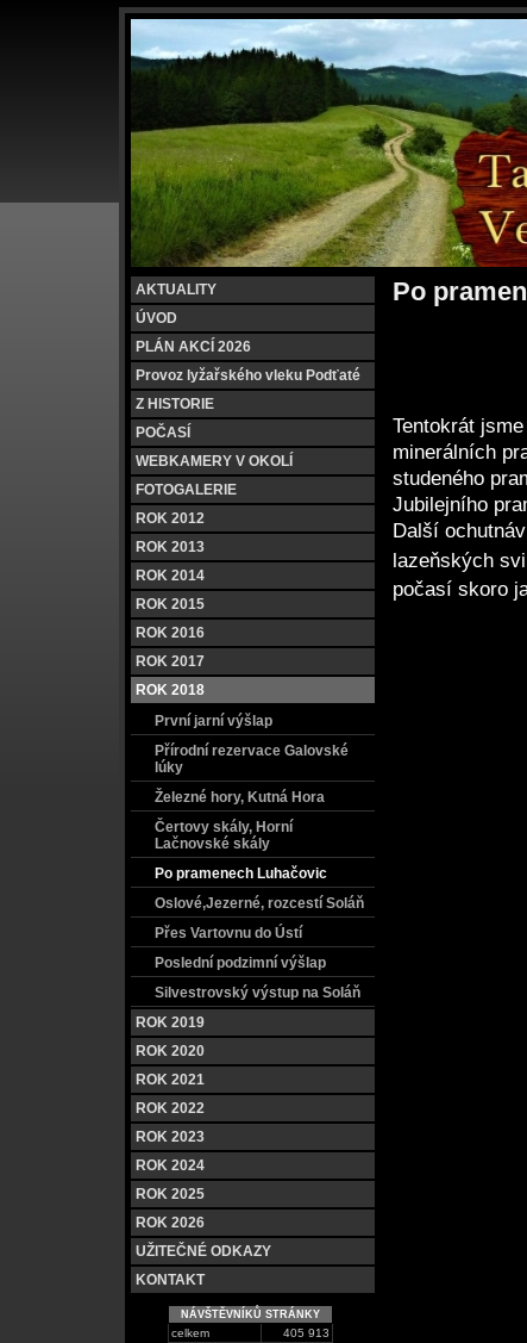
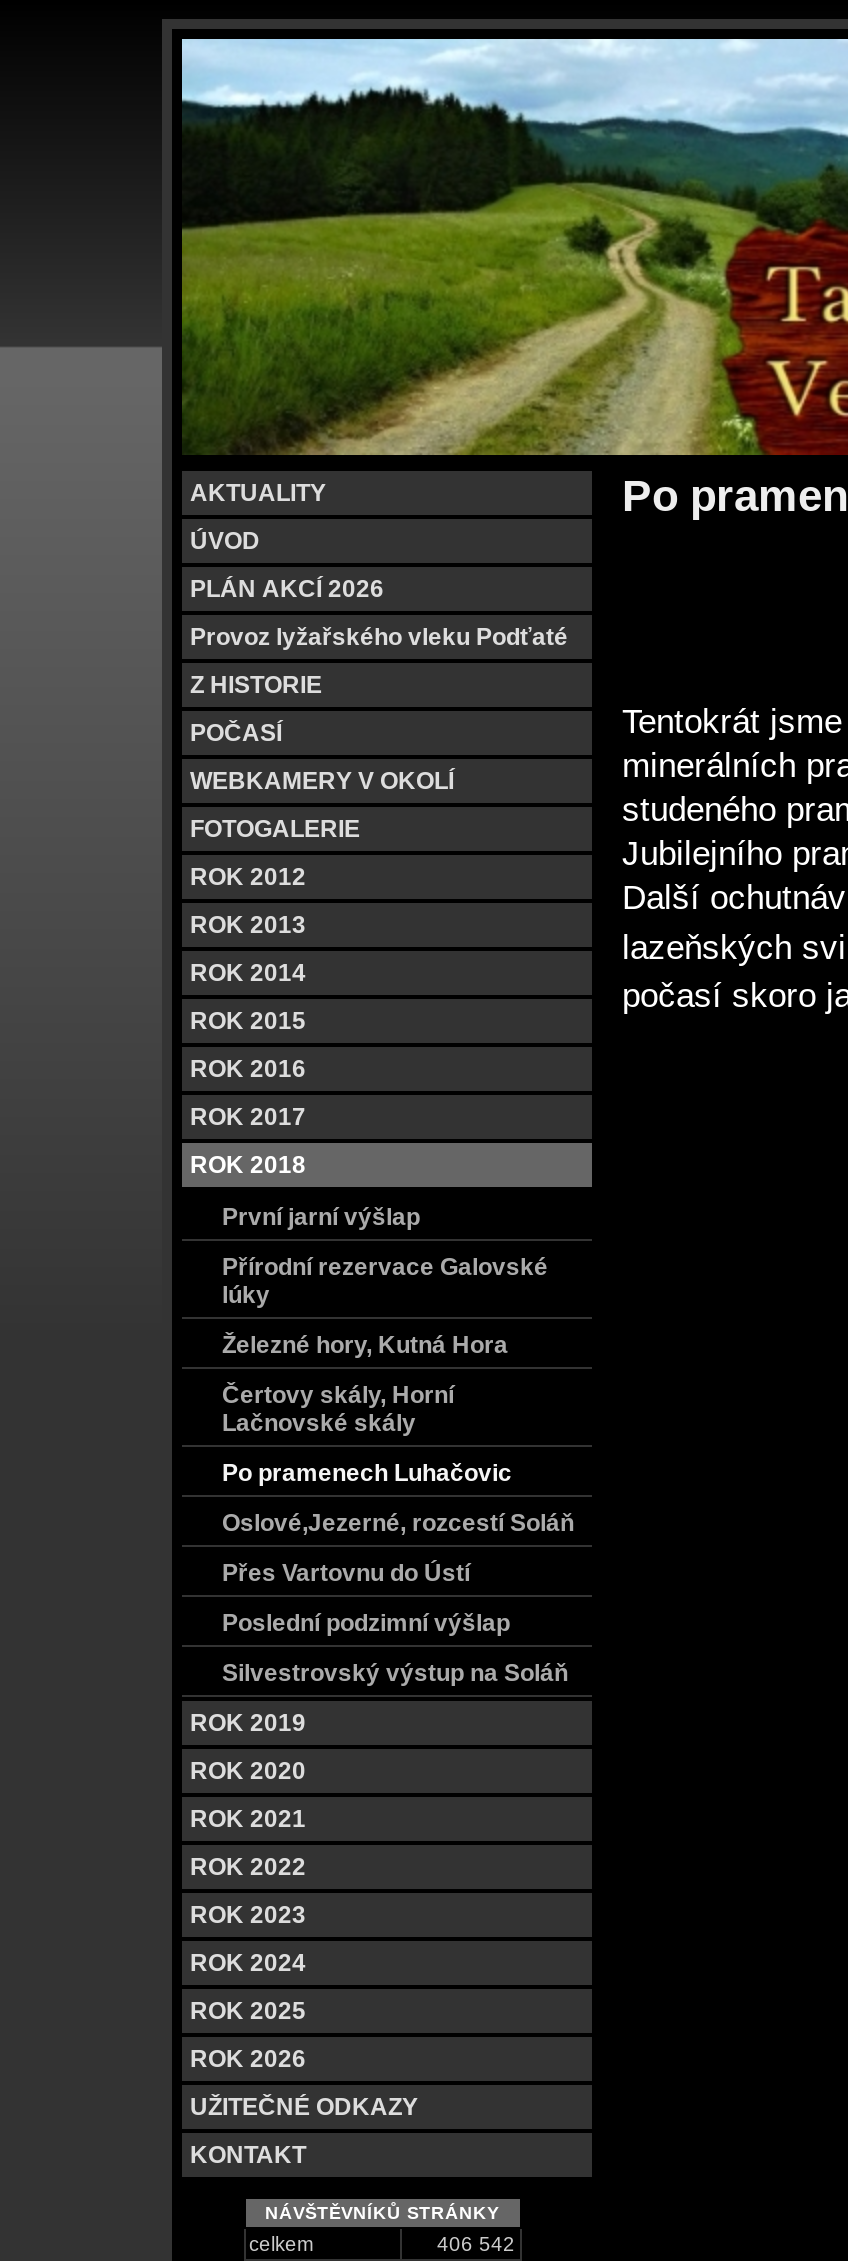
- 405 913
+ 406 542
